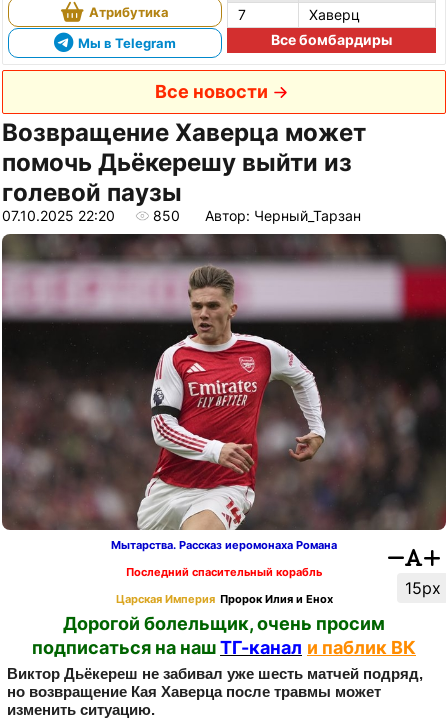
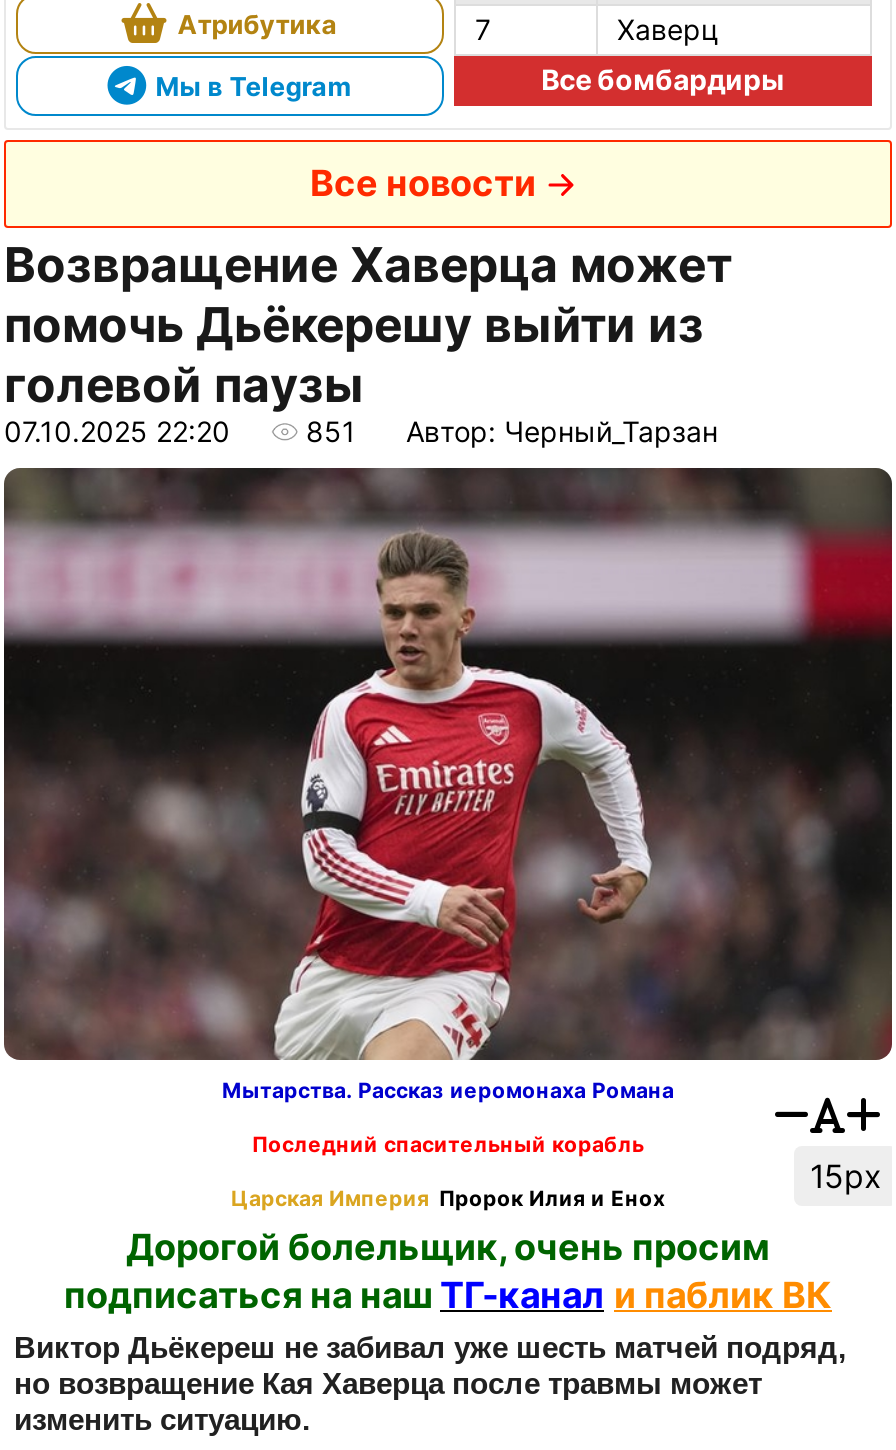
- 850 Автор: Черный_Тарзан
+ 851 Автор: Черный_Тарзан
